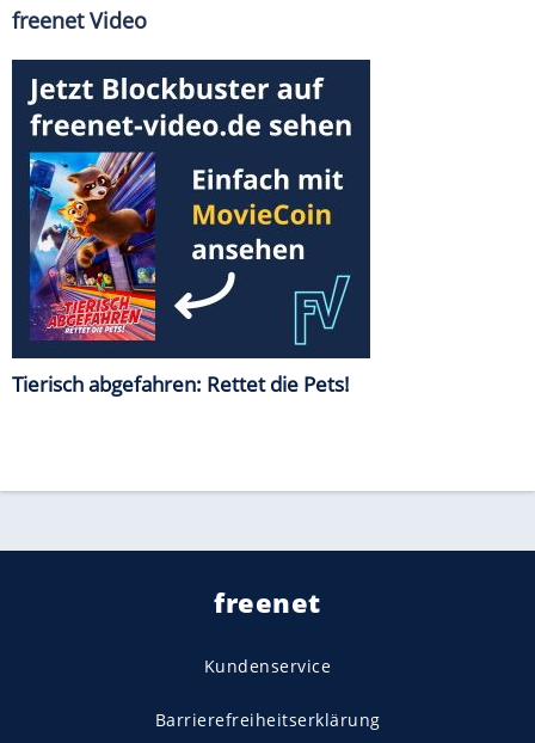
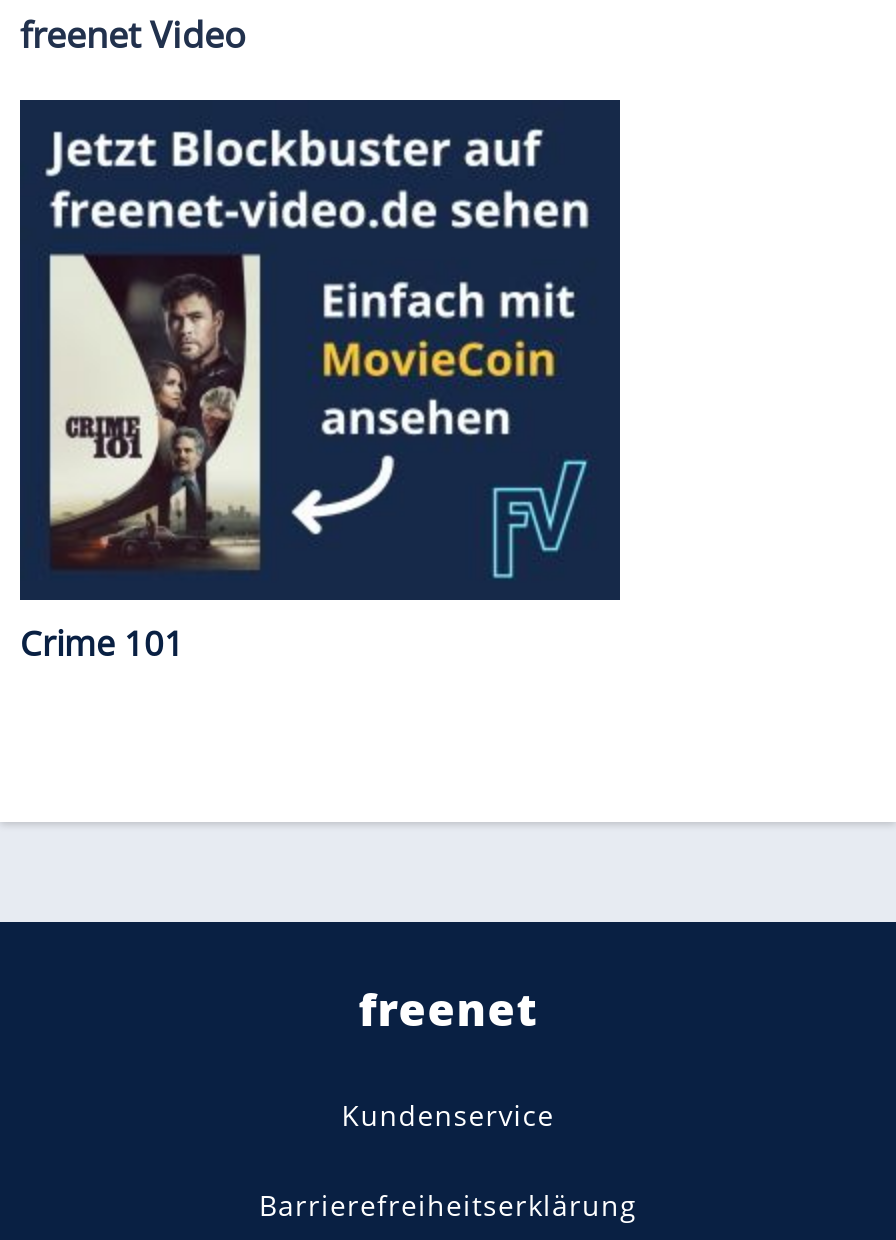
- [image]
- Tierisch abgefahren: Rettet die Pets!
+ [image]
+ Crime 101
